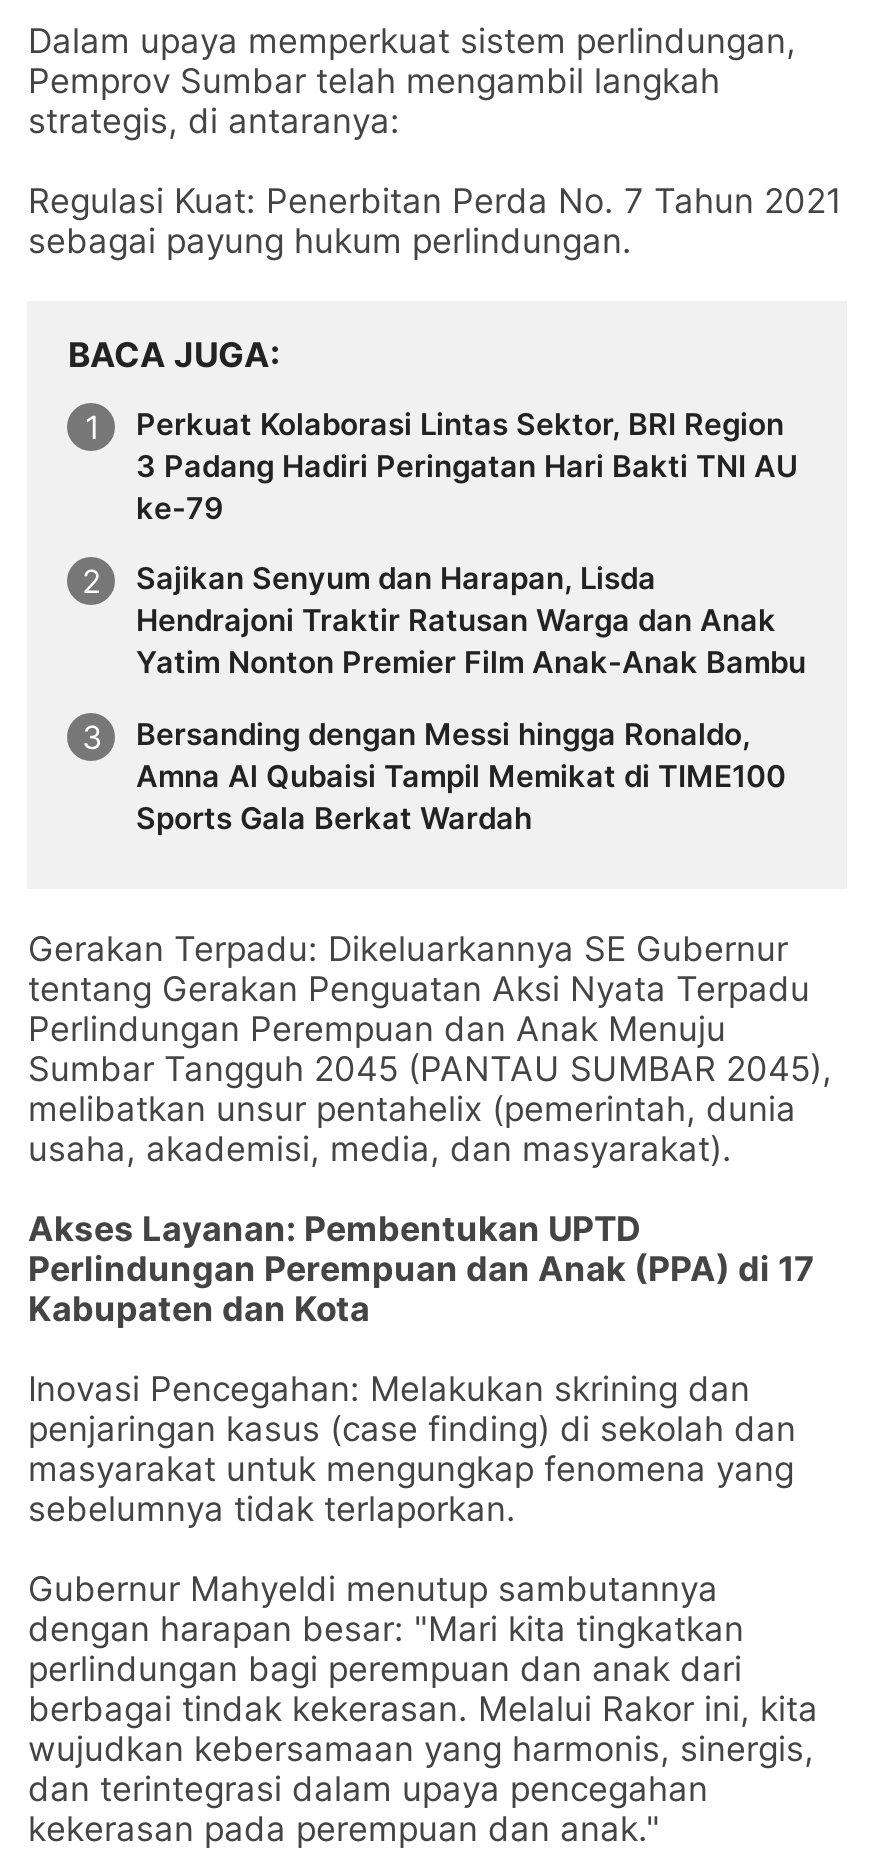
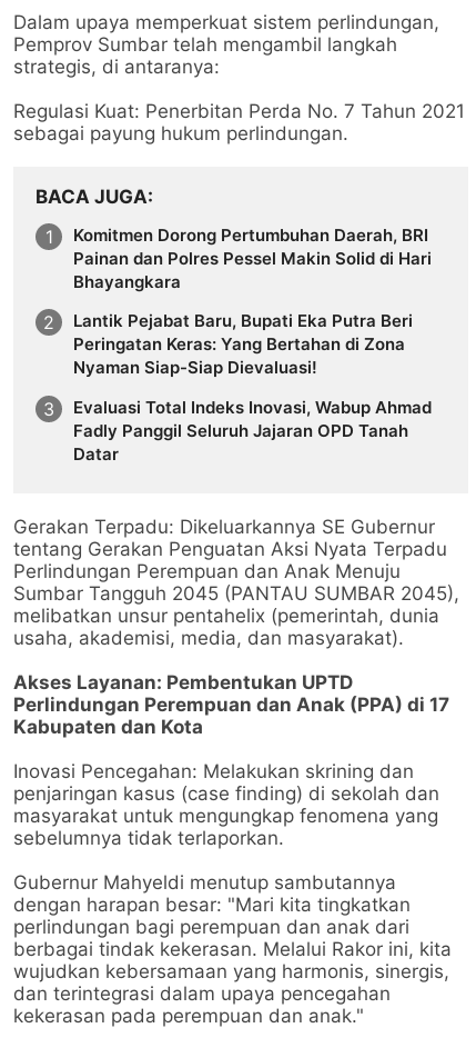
- Perkuat Kolaborasi Lintas Sektor, BRI Region
- 3 Padang Hadiri Peringatan Hari Bakti TNI AU
- ke-79
+ Komitmen Dorong Pertumbuhan Daerah, BRI
+ Painan dan Polres Pessel Makin Solid di Hari
+ Bhayangkara

- Sajikan Senyum dan Harapan, Lisda
- Hendrajoni Traktir Ratusan Warga dan Anak
- Yatim Nonton Premier Film Anak-Anak Bambu
+ Lantik Pejabat Baru, Bupati Eka Putra Beri
+ Peringatan Keras: Yang Bertahan di Zona
+ Nyaman Siap-Siap Dievaluasi!

- Bersanding dengan Messi hingga Ronaldo,
- Amna Al Qubaisi Tampil Memikat di TIME100
- Sports Gala Berkat Wardah
+ Evaluasi Total Indeks Inovasi, Wabup Ahmad
+ Fadly Panggil Seluruh Jajaran OPD Tanah
+ Datar
